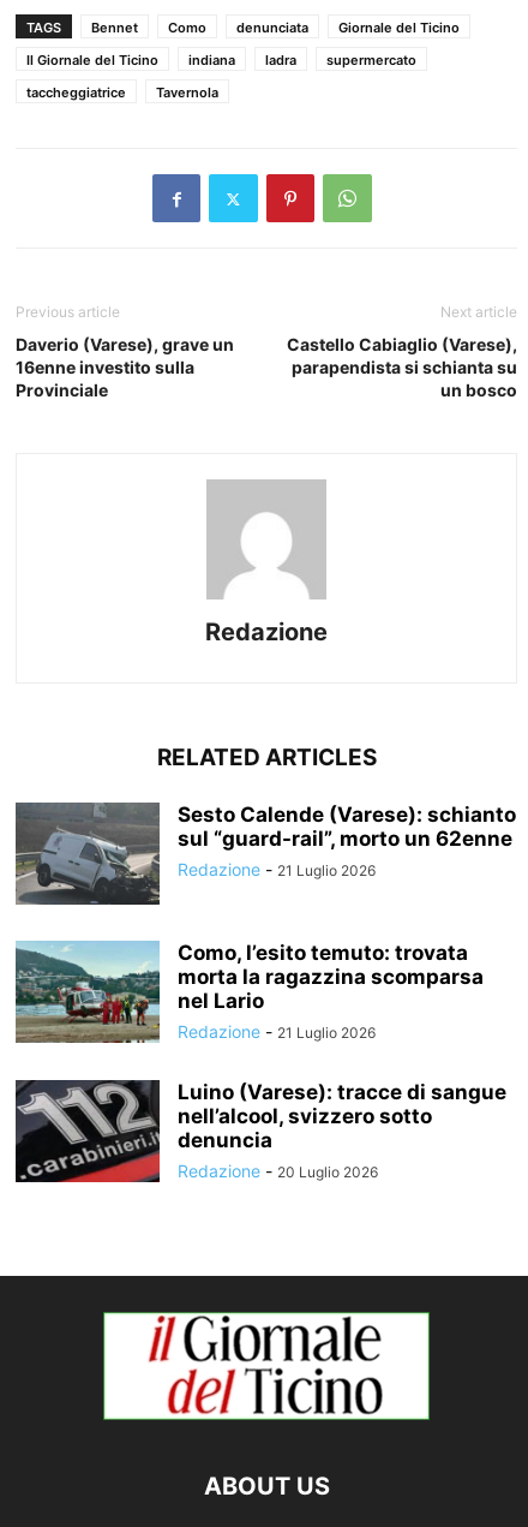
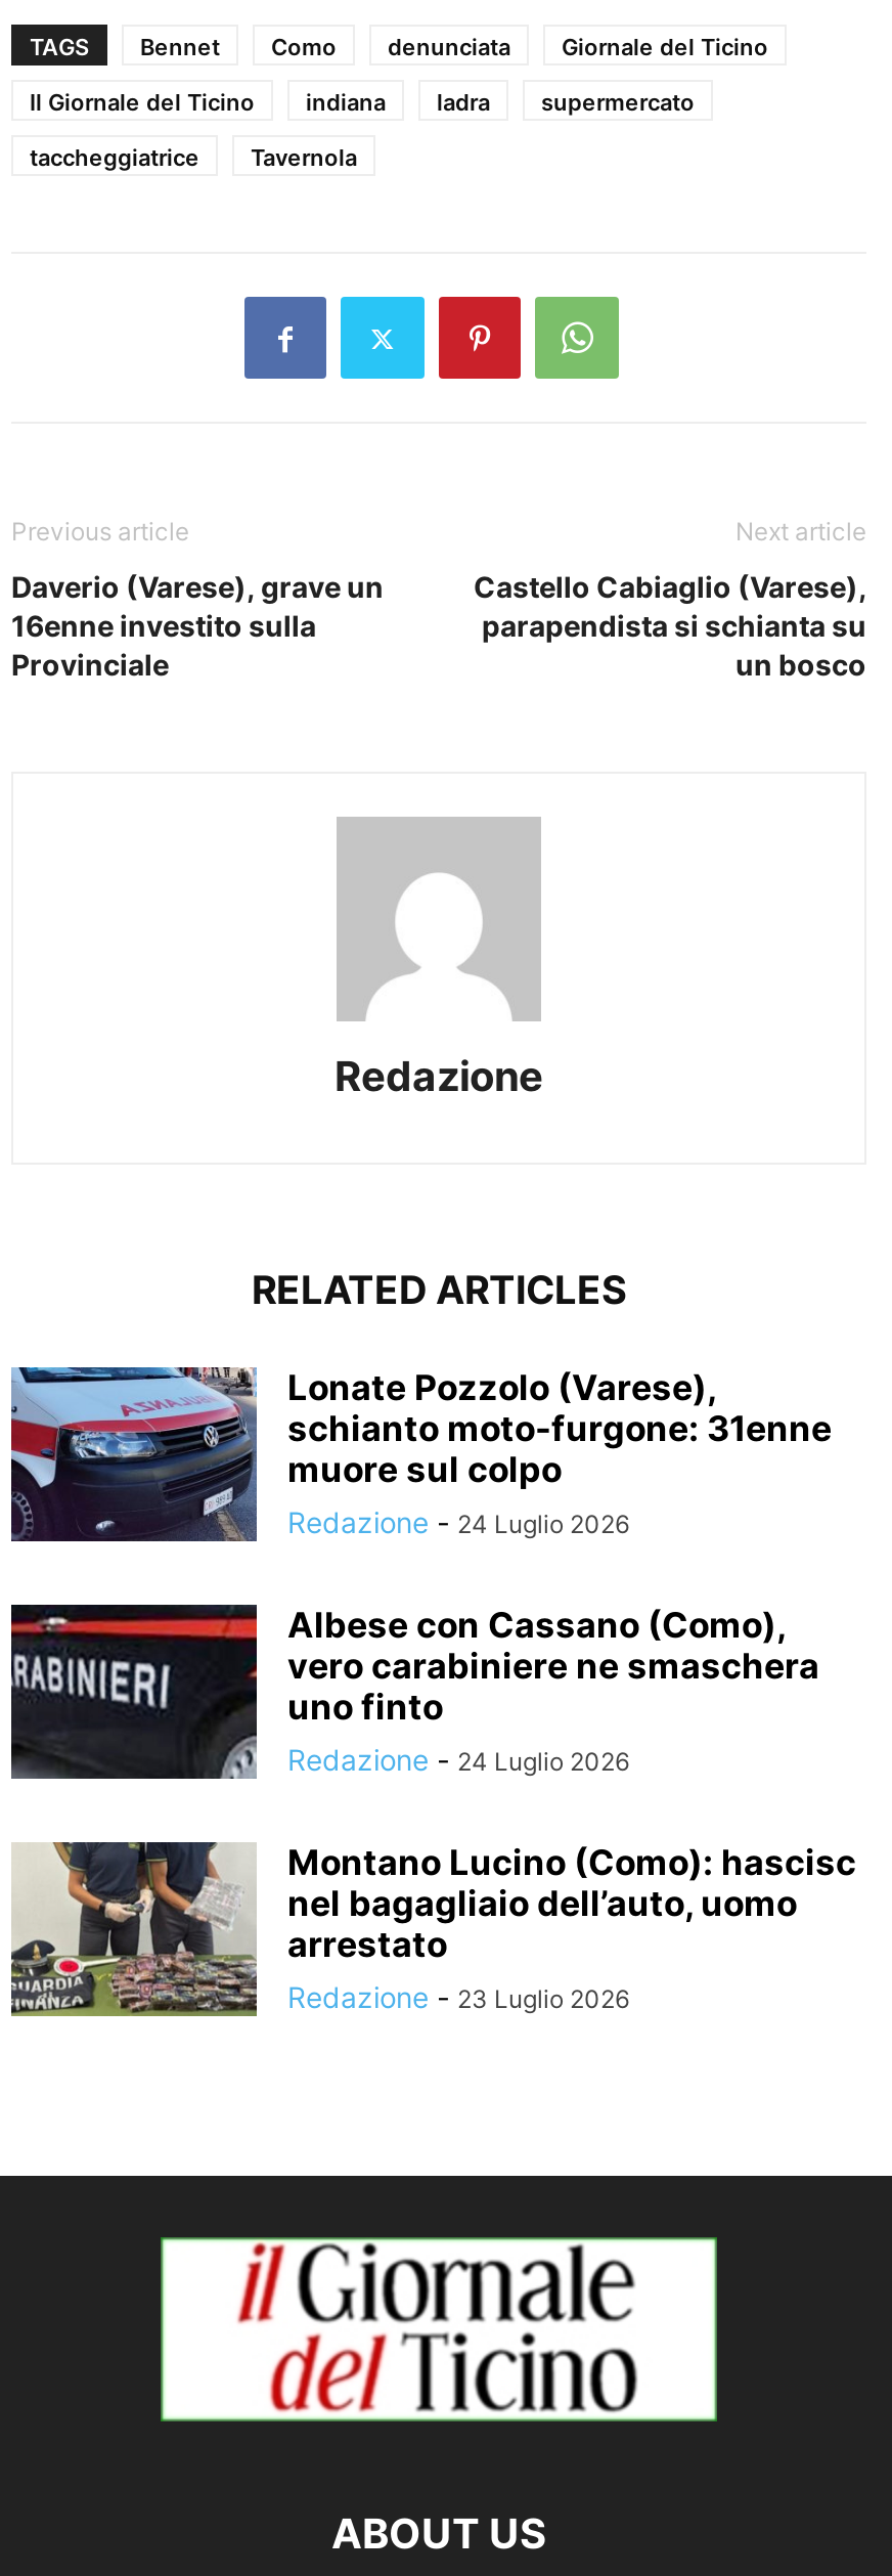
- [image]
- Sesto Calende (Varese): schianto
- sul “guard-rail”, morto un 62enne
- Redazione - 21 Luglio 2026
+ [image]
+ Lonate Pozzolo (Varese),
+ schianto moto-furgone: 31enne
+ muore sul colpo
+ Redazione - 24 Luglio 2026

- [image]
- Como, l’esito temuto: trovata
- morta la ragazzina scomparsa
- nel Lario
- Redazione - 21 Luglio 2026
+ [image]
+ Albese con Cassano (Como),
+ vero carabiniere ne smaschera
+ uno finto
+ Redazione - 24 Luglio 2026

- [image]
- Luino (Varese): tracce di sangue
- nell’alcool, svizzero sotto
- denuncia
- Redazione - 20 Luglio 2026
+ [image]
+ Montano Lucino (Como): hascisc
+ nel bagagliaio dell’auto, uomo
+ arrestato
+ Redazione - 23 Luglio 2026
